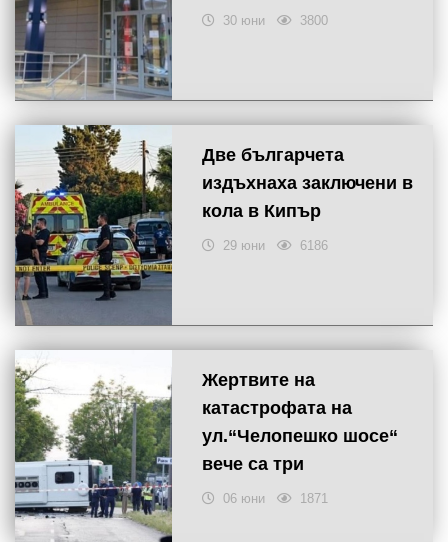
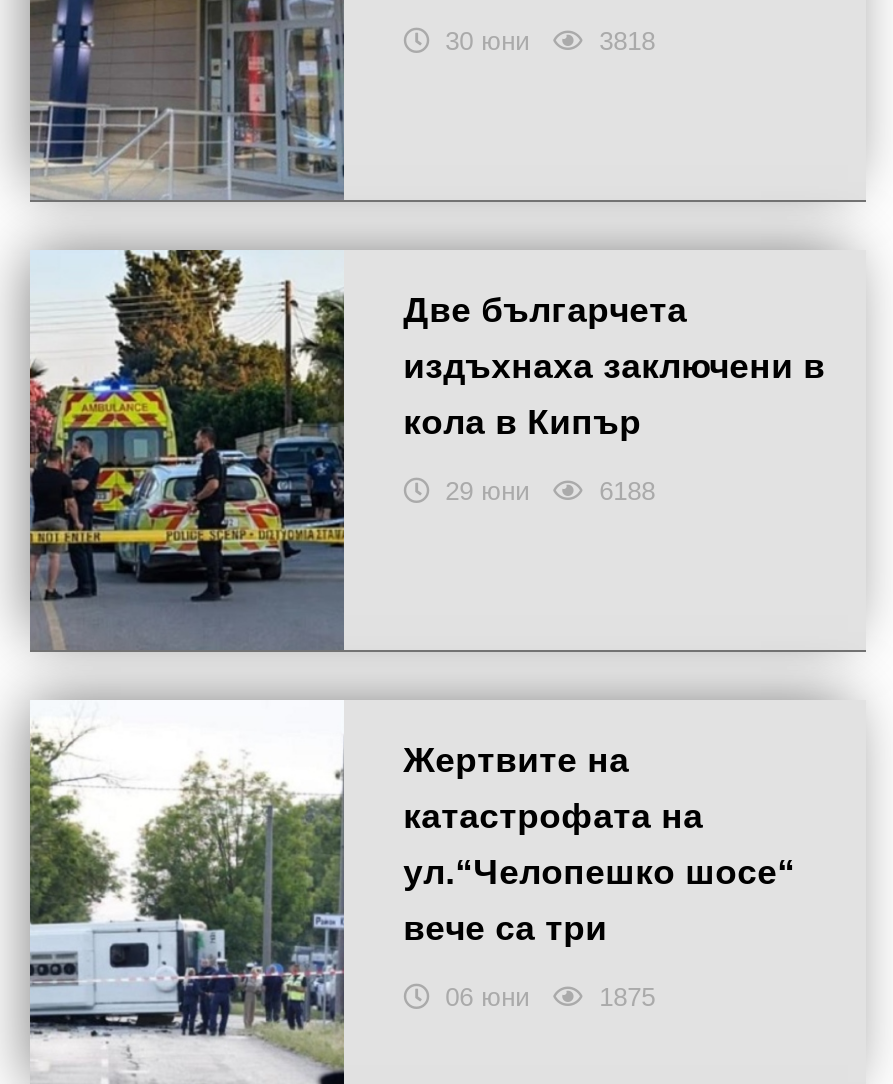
- 3800
+ 3818

- 6186
+ 6188

- 1871
+ 1875
